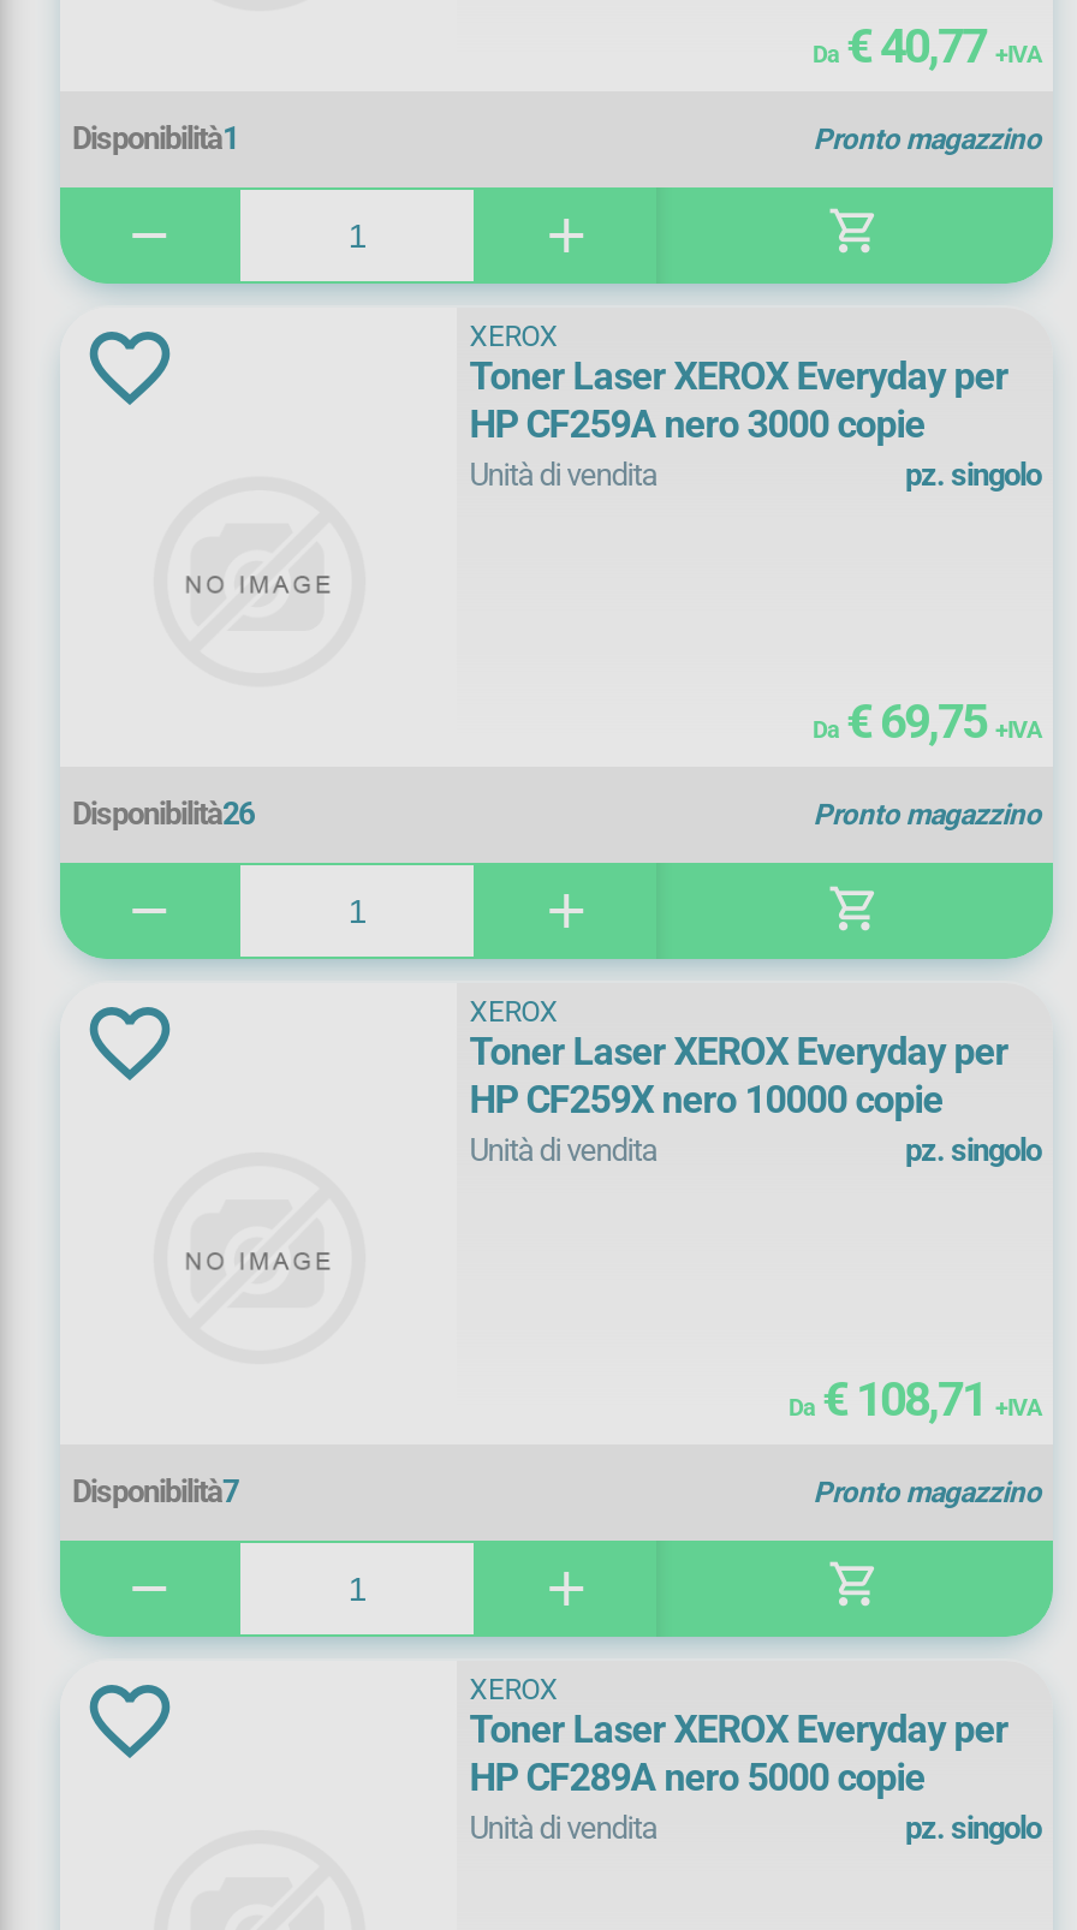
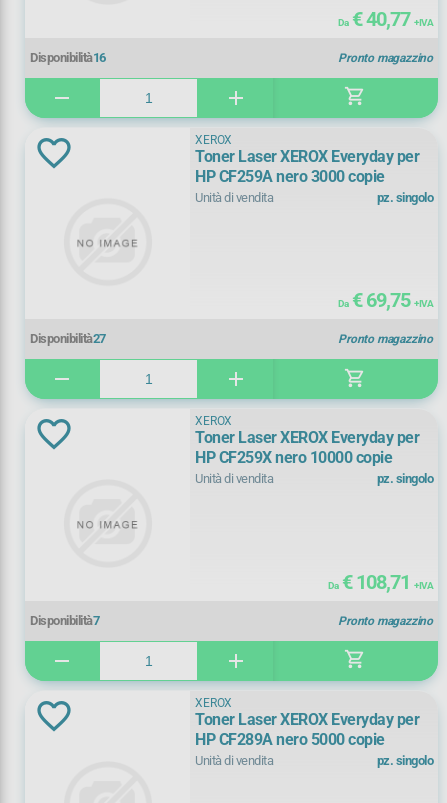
- Disponibilità1
+ Disponibilità16

- Disponibilità26
+ Disponibilità27
